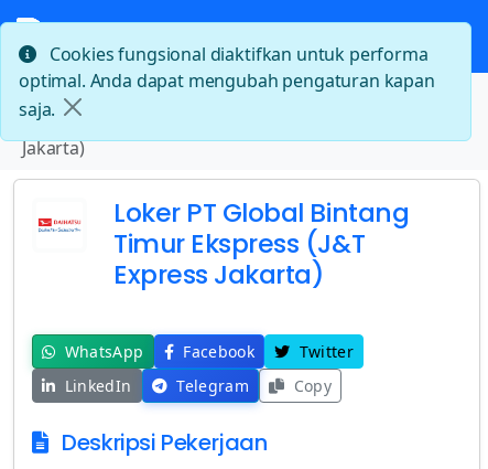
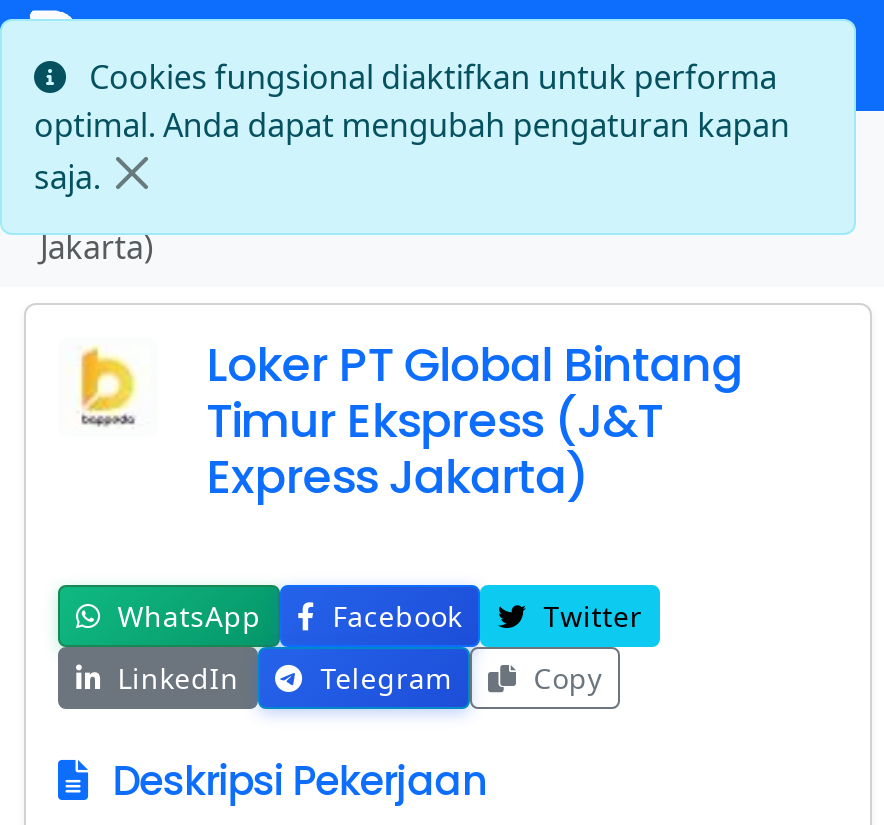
- [image]
+ [image]
